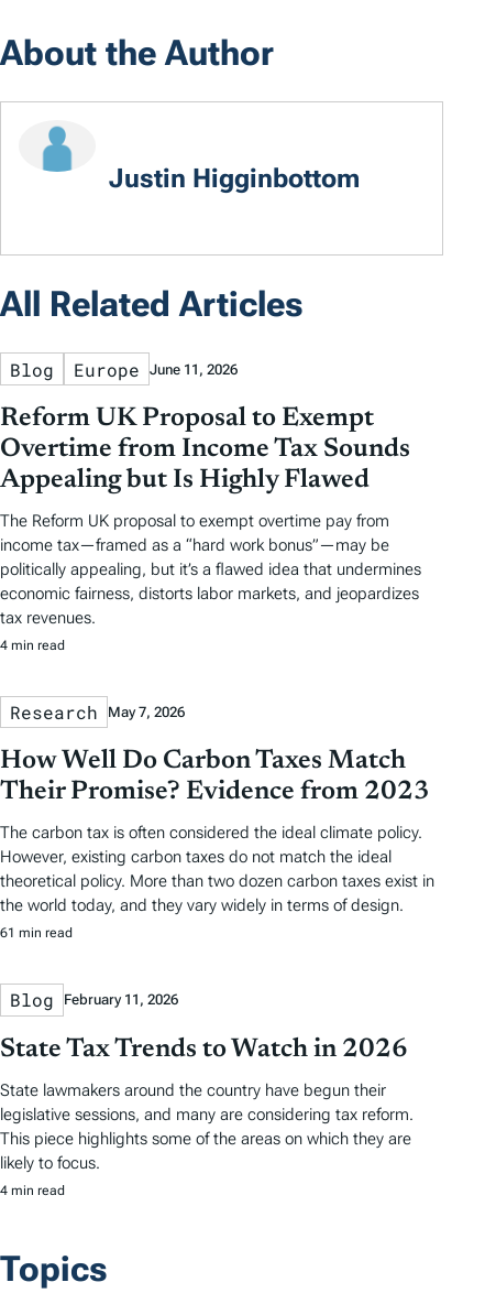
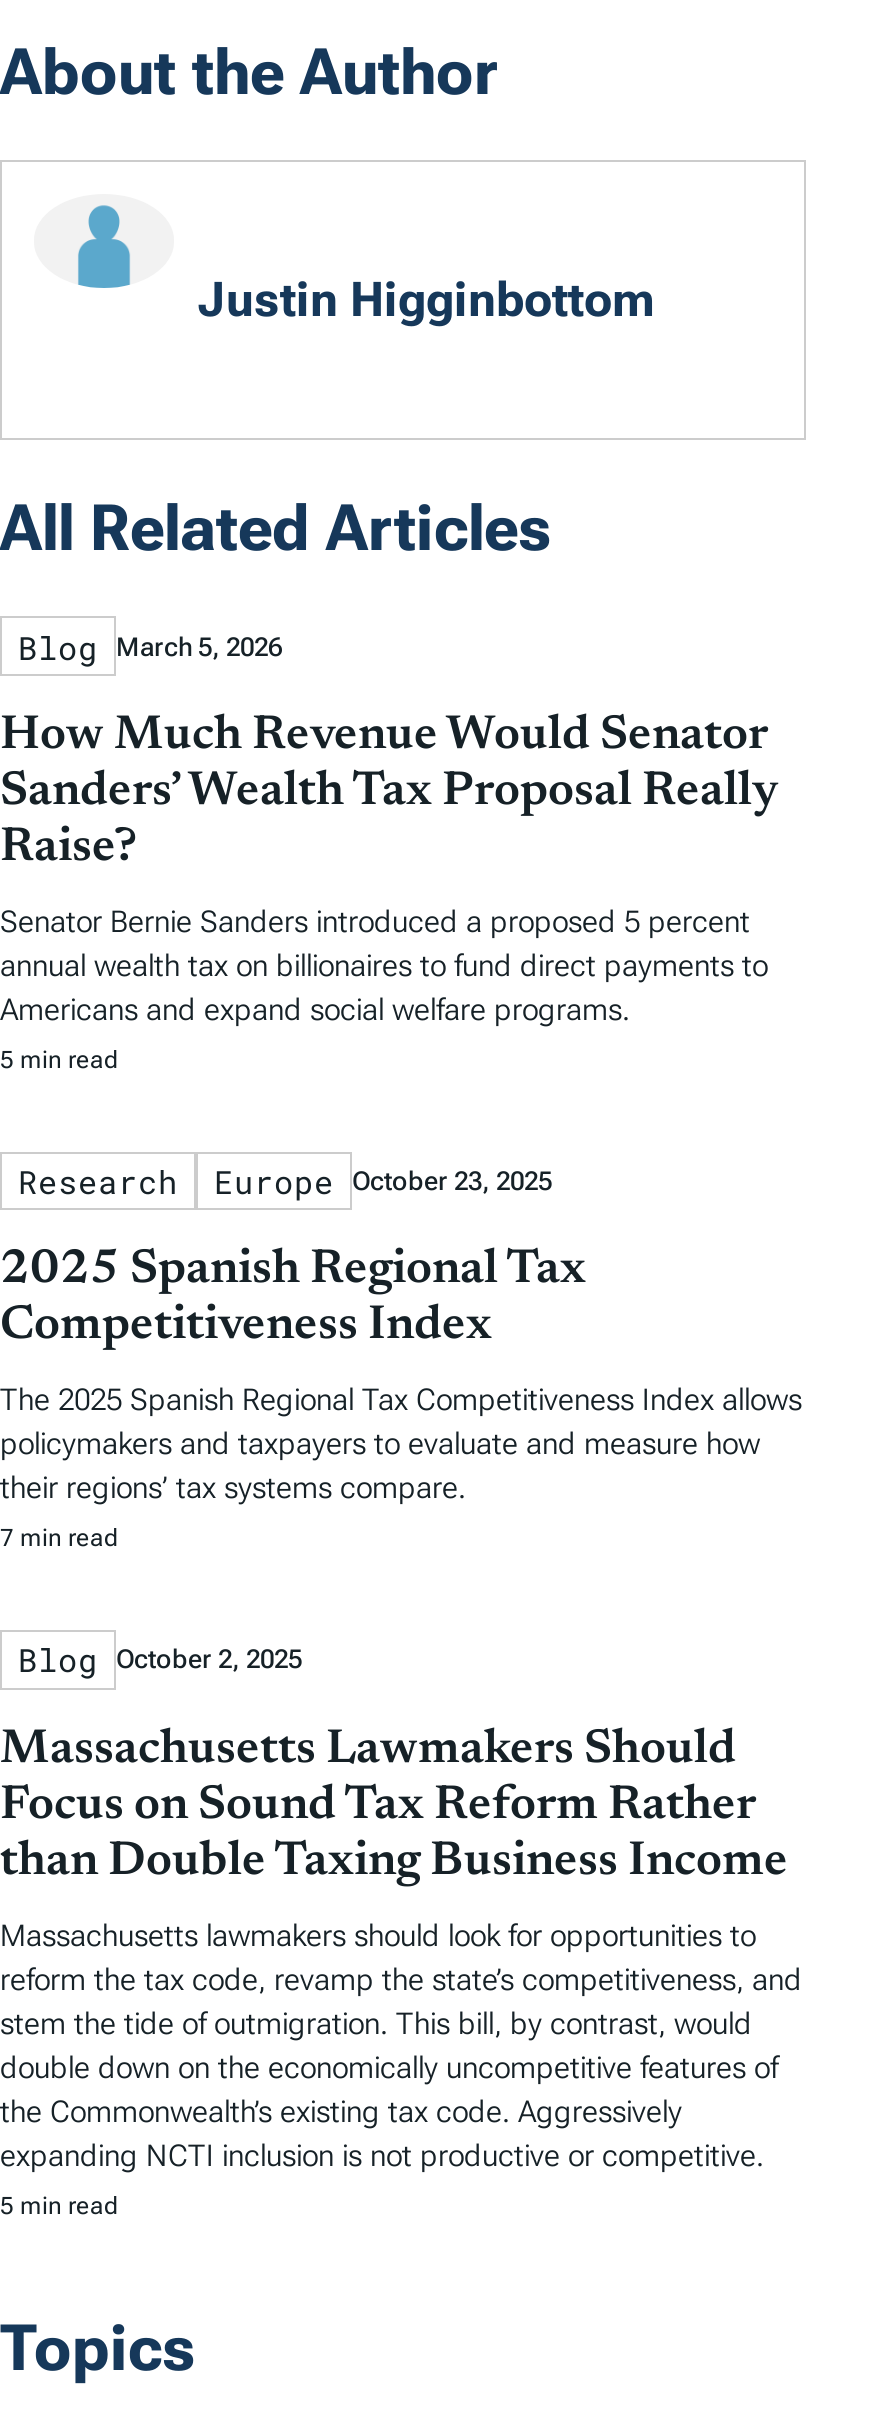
- Blog
- Europe June 11, 2026
+ Blog March 5, 2026

- Reform UK Proposal to Exempt
- Overtime from Income Tax Sounds
- Appealing but Is Highly Flawed
+ How Much Revenue Would Senator
+ Sanders’ Wealth Tax Proposal Really
+ Raise?

- The Reform UK proposal to exempt overtime pay from
- income tax—framed as a “hard work bonus”—may be
- politically appealing, but it’s a flawed idea that undermines
- economic fairness, distorts labor markets, and jeopardizes
- tax revenues.
+ Senator Bernie Sanders introduced a proposed 5 percent
+ annual wealth tax on billionaires to fund direct payments to
+ Americans and expand social welfare programs.

- 4 min read
+ 5 min read

- Research May 7, 2026
+ Research
+ Europe October 23, 2025

- How Well Do Carbon Taxes Match
- Their Promise? Evidence from 2023
+ 2025 Spanish Regional Tax
+ Competitiveness Index

- The carbon tax is often considered the ideal climate policy.
- However, existing carbon taxes do not match the ideal
- theoretical policy. More than two dozen carbon taxes exist in
- the world today, and they vary widely in terms of design.
+ The 2025 Spanish Regional Tax Competitiveness Index allows
+ policymakers and taxpayers to evaluate and measure how
+ their regions’ tax systems compare.

- 61 min read
+ 7 min read

- Blog February 11, 2026
+ Blog October 2, 2025

- State Tax Trends to Watch in 2026
+ Massachusetts Lawmakers Should
+ Focus on Sound Tax Reform Rather
+ than Double Taxing Business Income

- State lawmakers around the country have begun their
- legislative sessions, and many are considering tax reform.
- This piece highlights some of the areas on which they are
- likely to focus.
+ Massachusetts lawmakers should look for opportunities to
+ reform the tax code, revamp the state’s competitiveness, and
+ stem the tide of outmigration. This bill, by contrast, would
+ double down on the economically uncompetitive features of
+ the Commonwealth’s existing tax code. Aggressively
+ expanding NCTI inclusion is not productive or competitive.

- 4 min read
+ 5 min read
